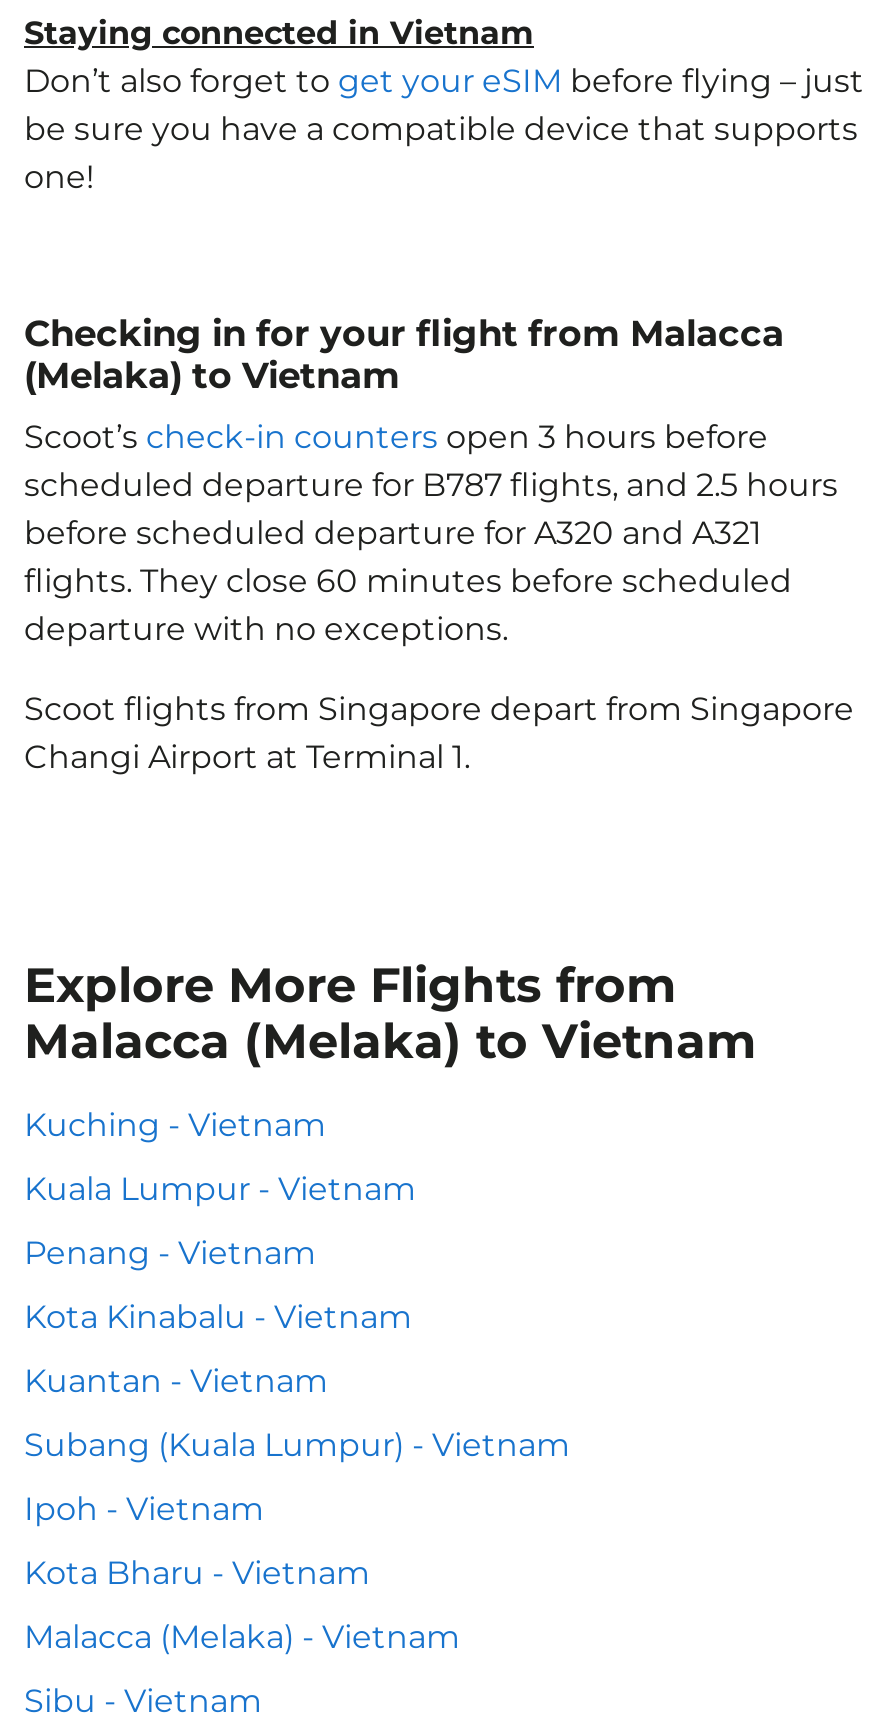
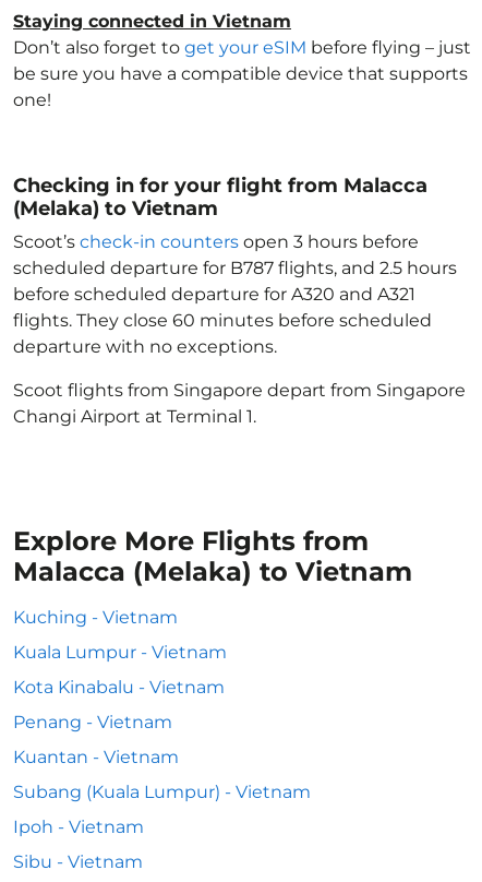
moved down: Penang - Vietnam

- Kota Bharu - Vietnam
- Malacca (Melaka) - Vietnam
